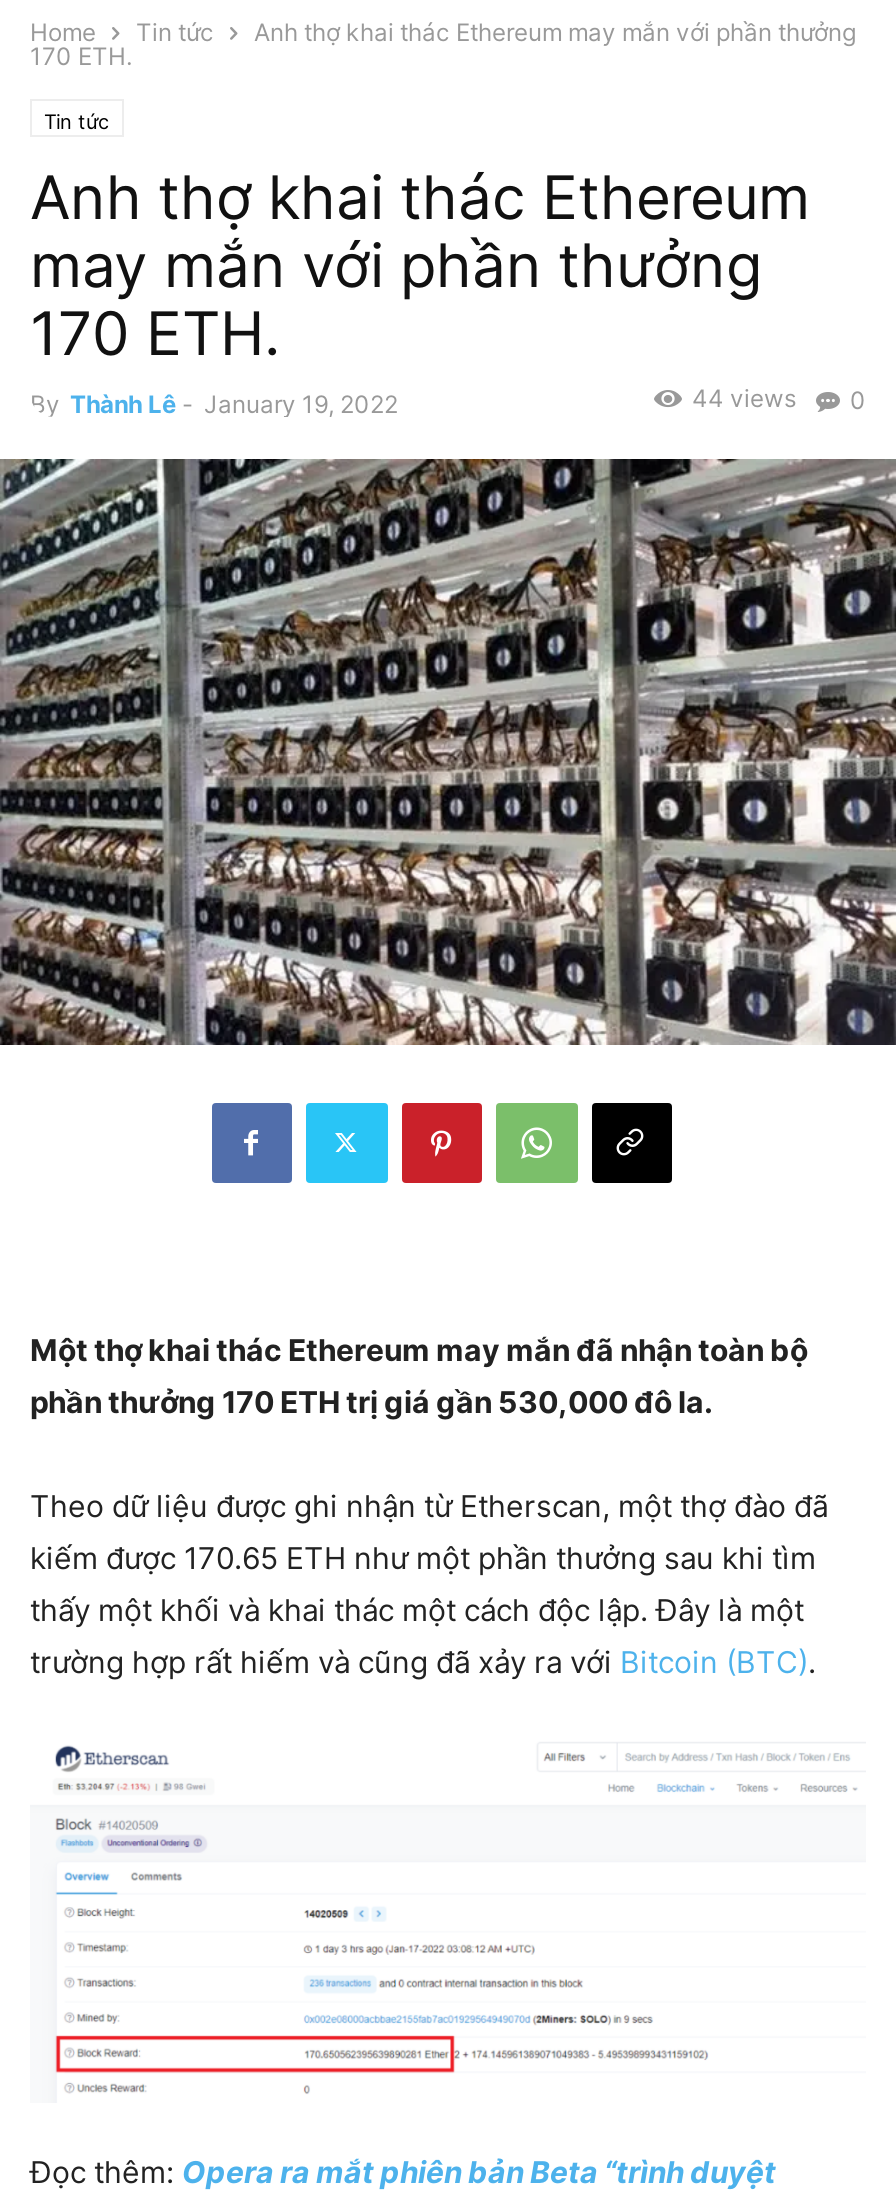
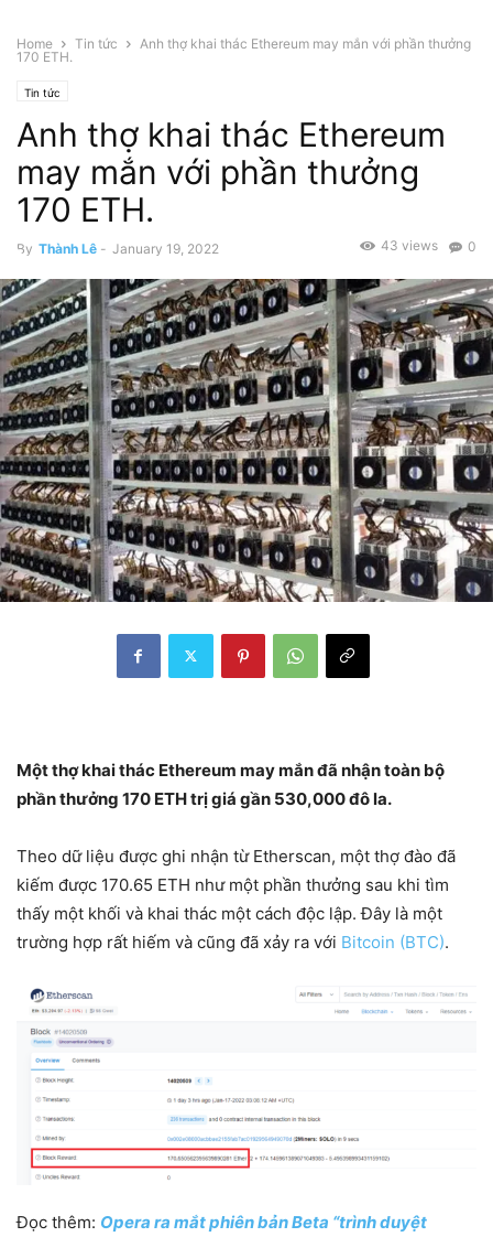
- 44 views 0
+ 43 views 0
